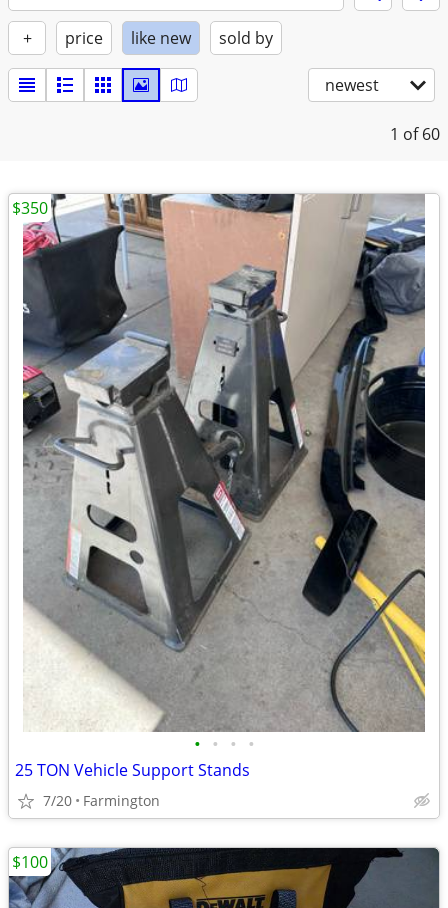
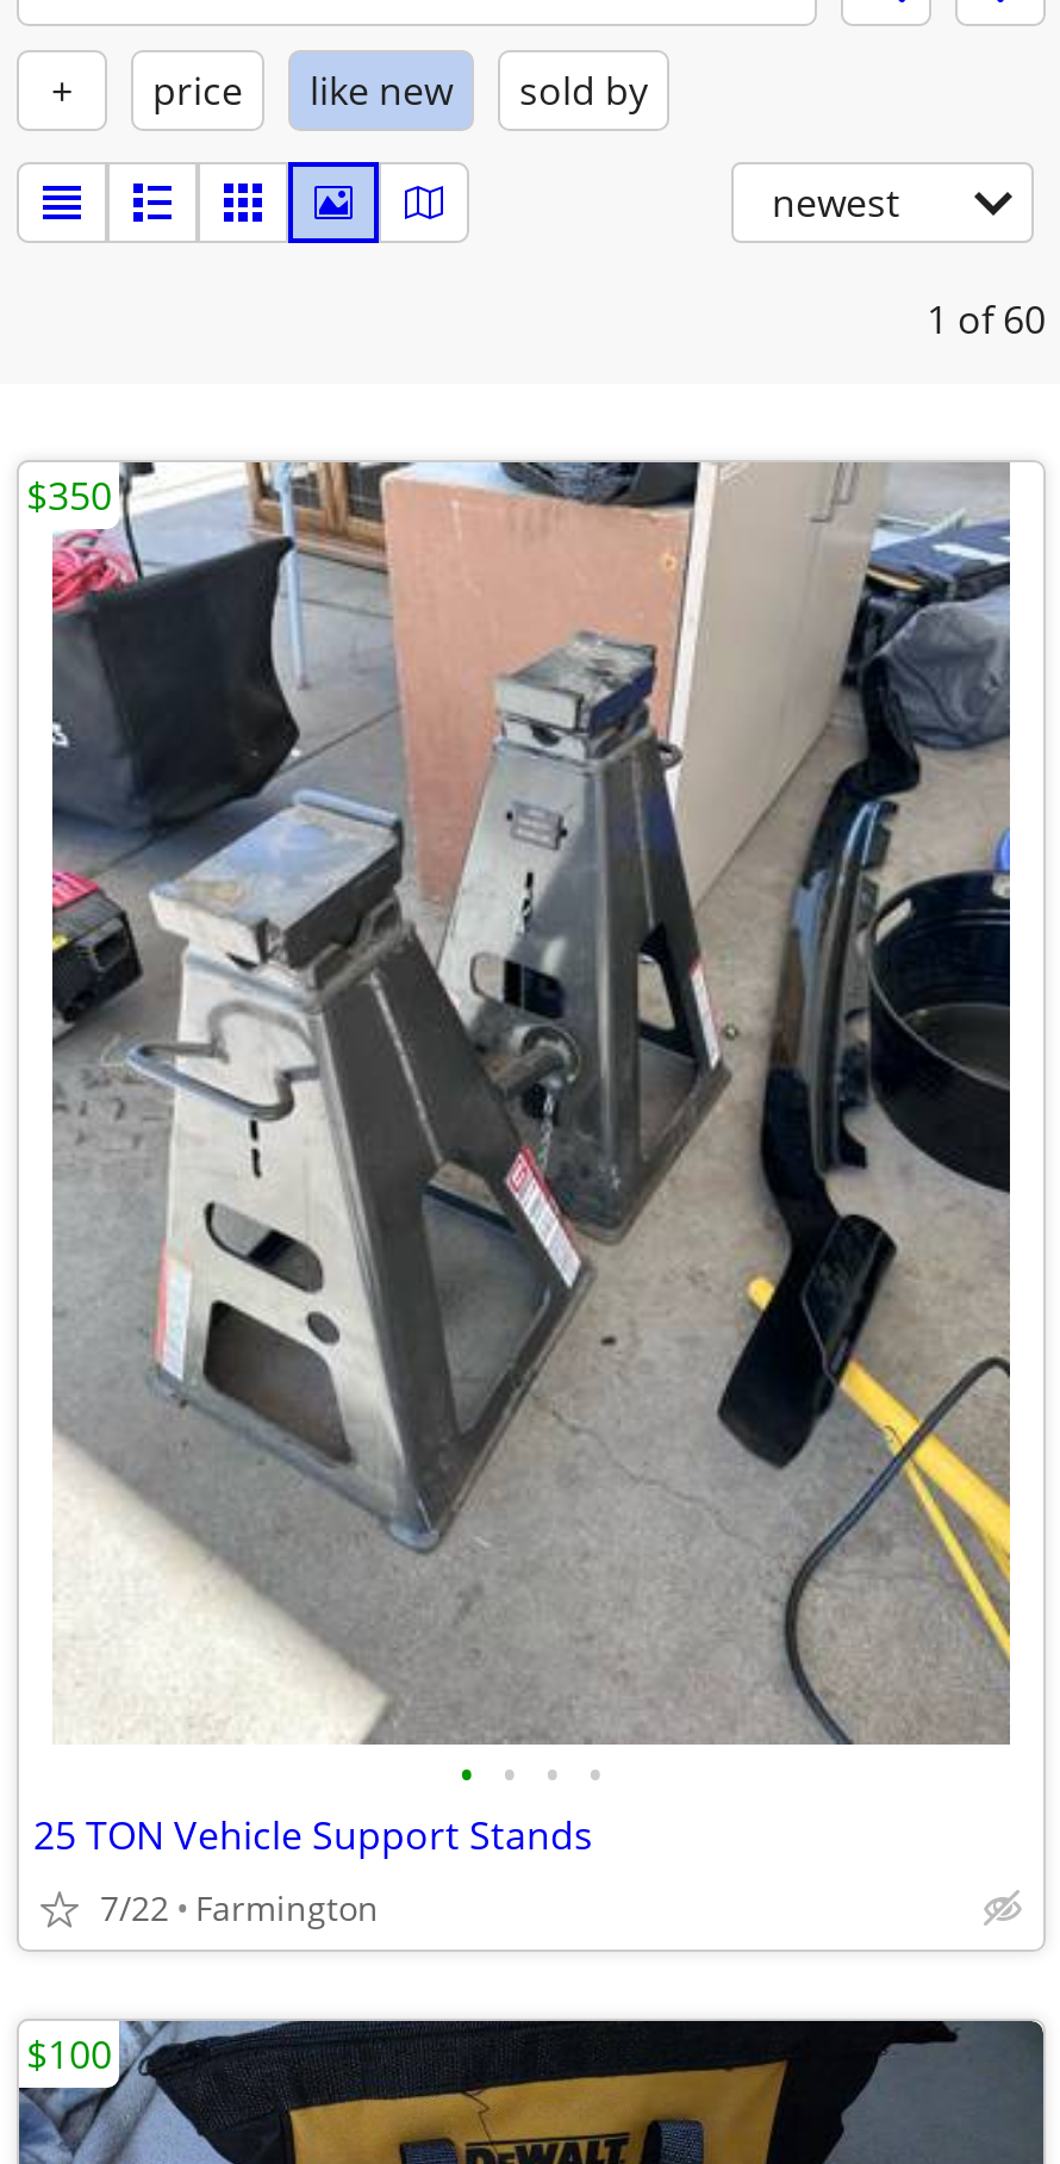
- 7/20 Farmington
+ 7/22 Farmington
